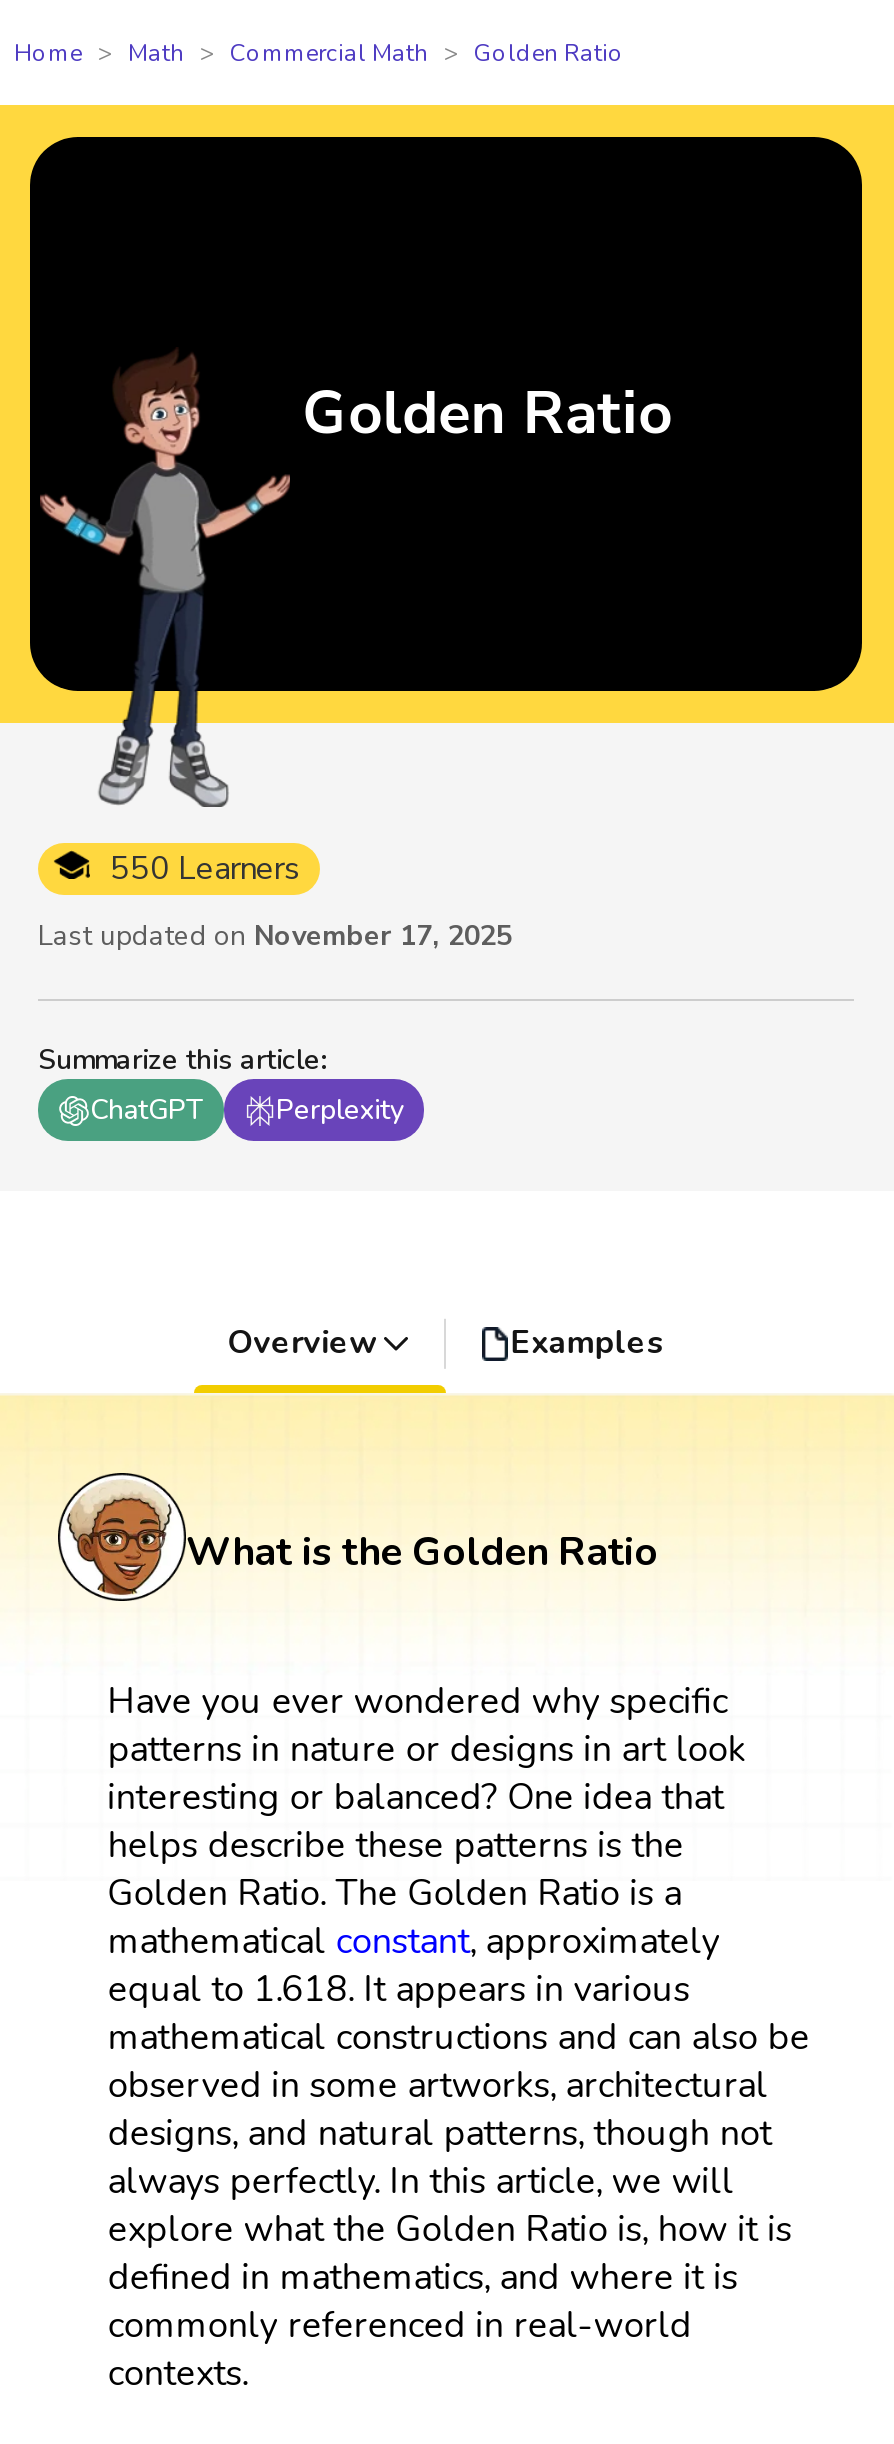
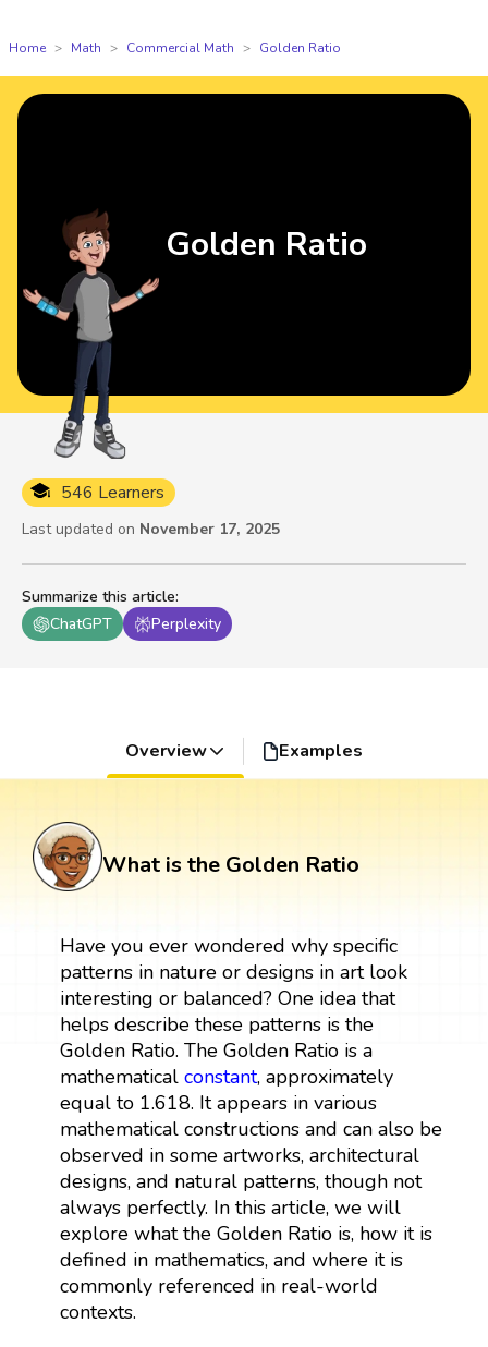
- 550 Learners
+ 546 Learners
